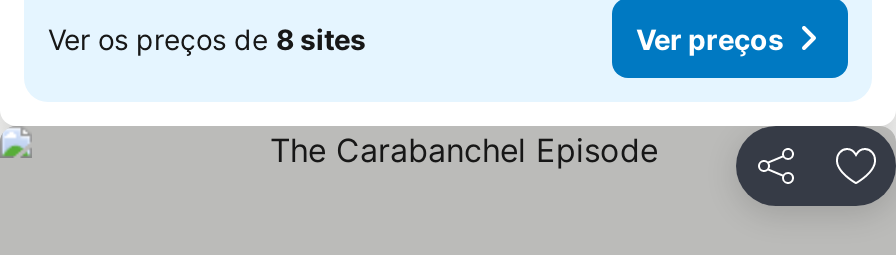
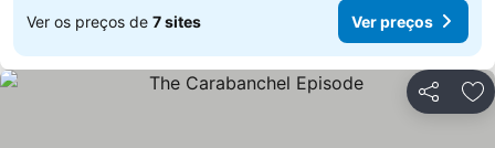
- Ver os preços de 8 sites
+ Ver os preços de 7 sites
